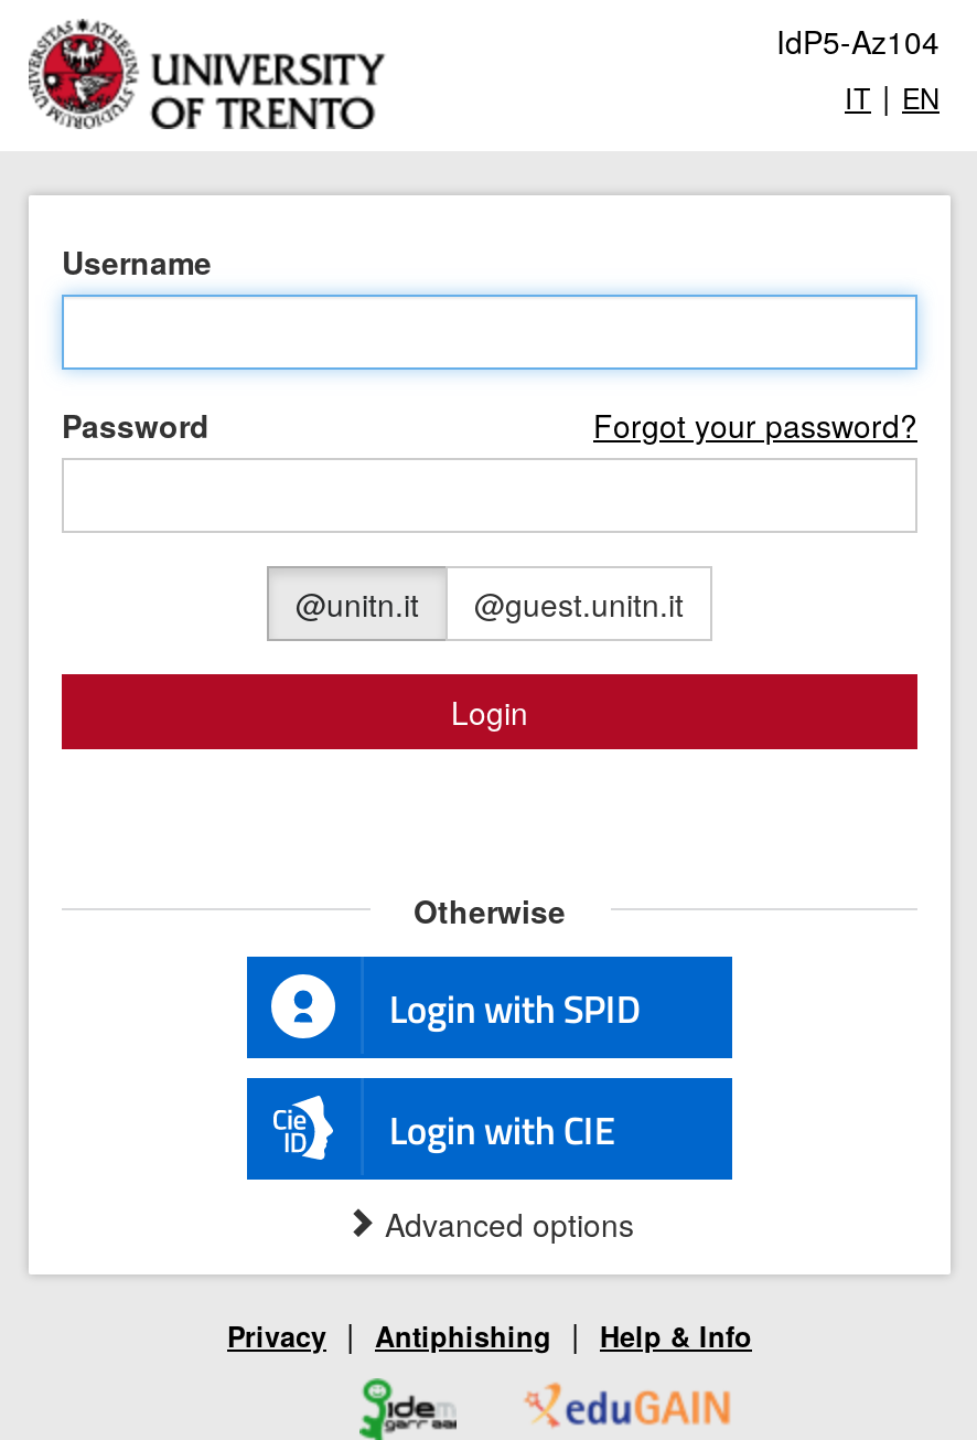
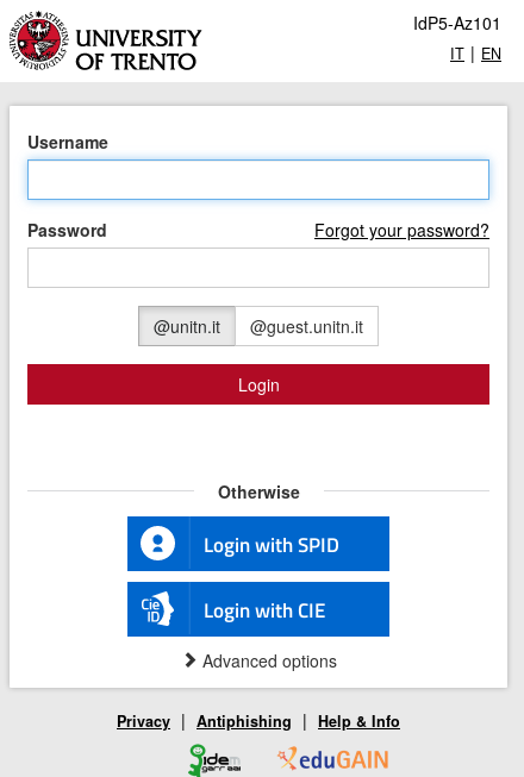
- IdP5-Az104
+ IdP5-Az101
